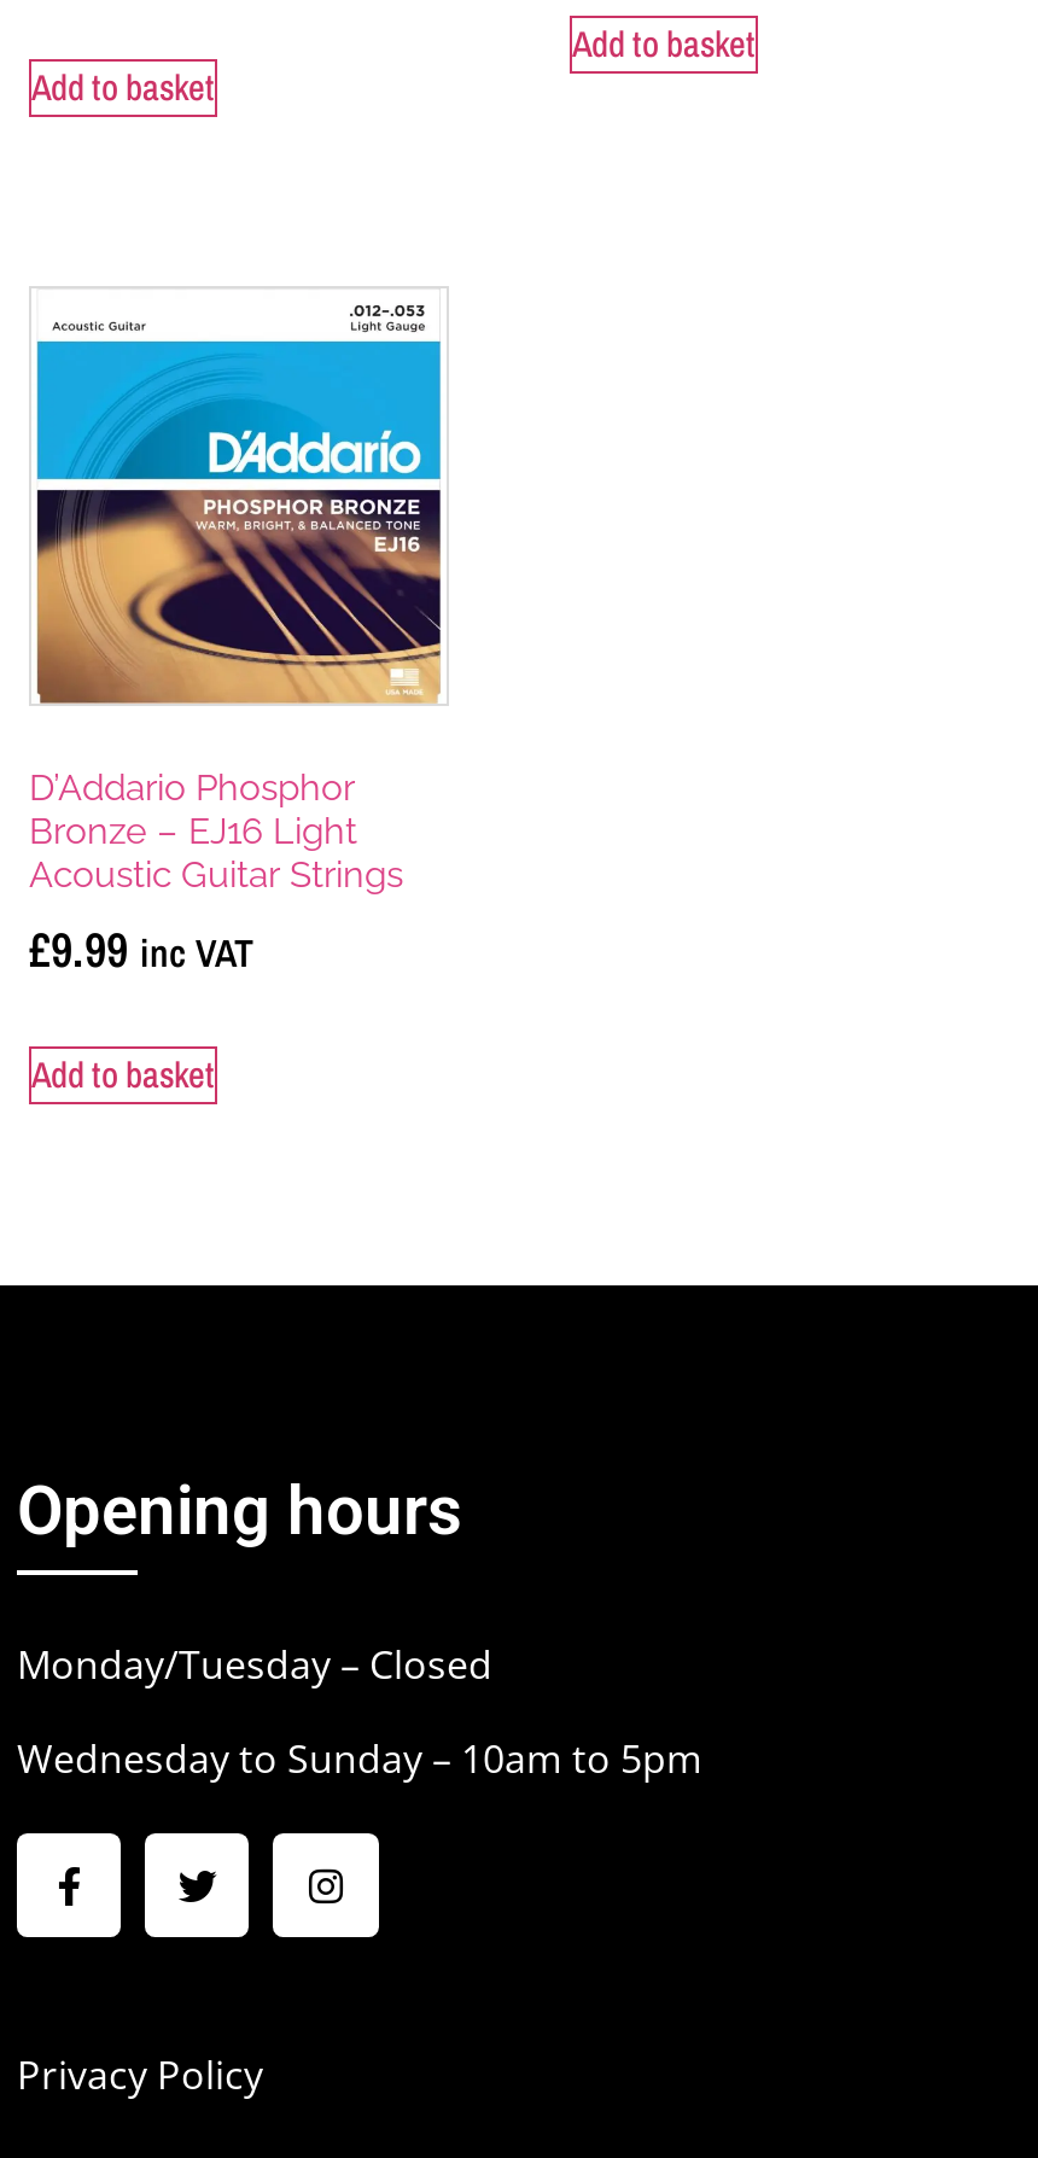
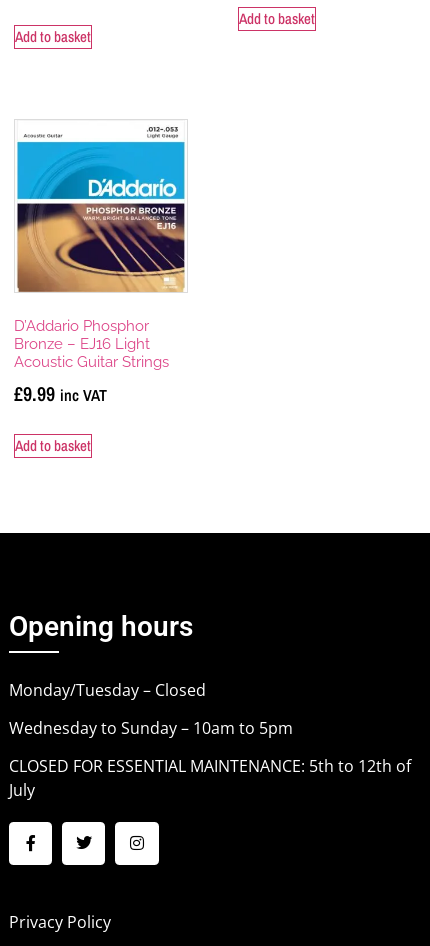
+ CLOSED FOR ESSENTIAL MAINTENANCE: 5th to 12th of
+ July
